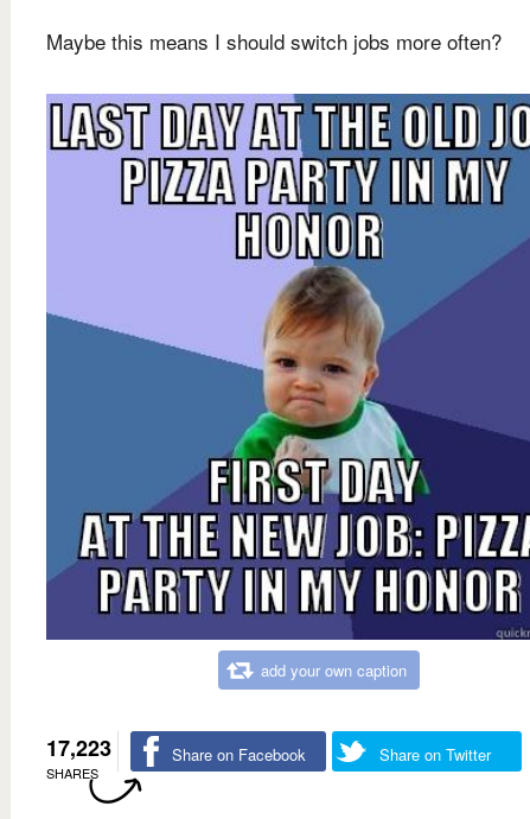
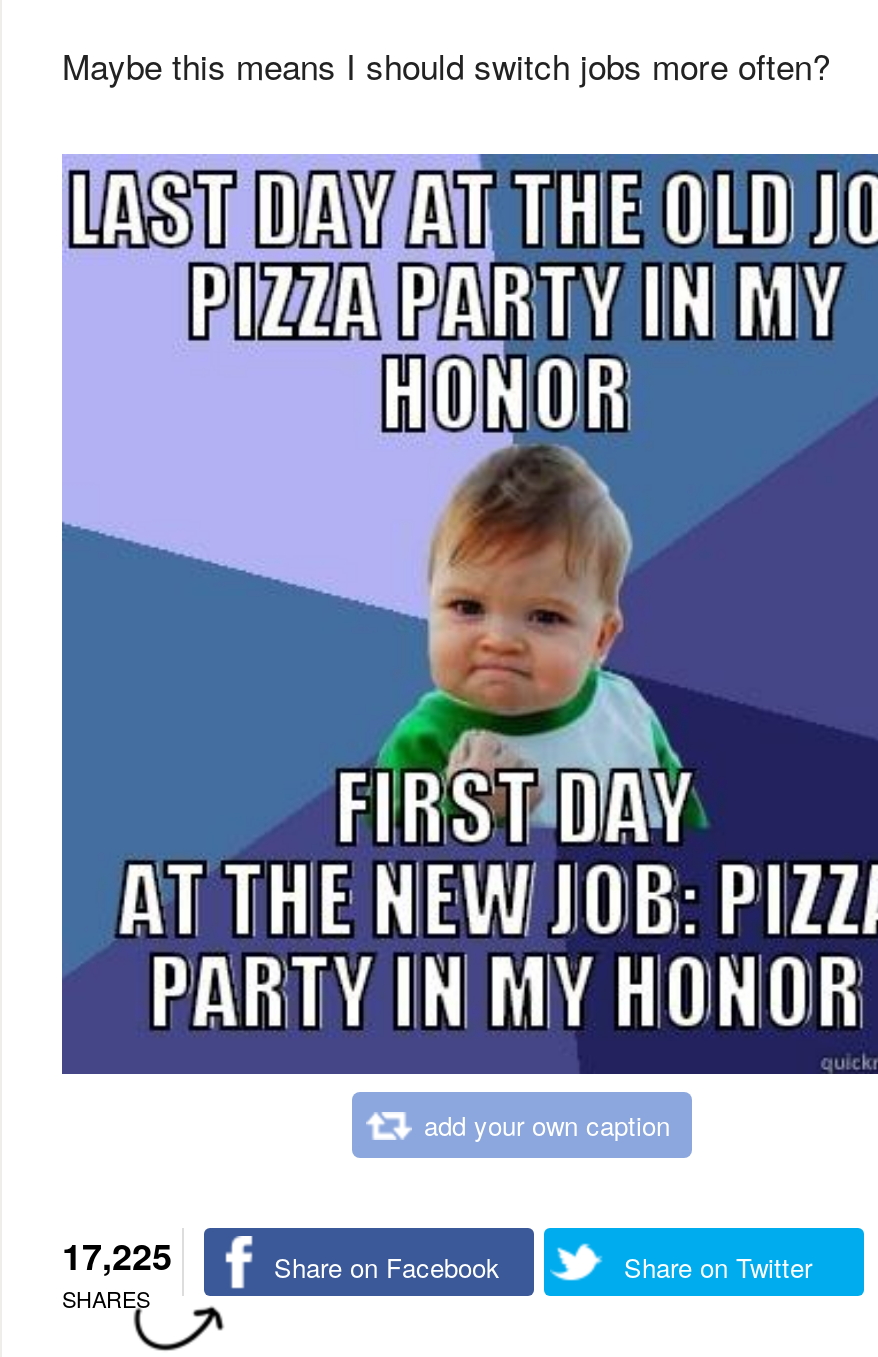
- 17,223
+ 17,225
